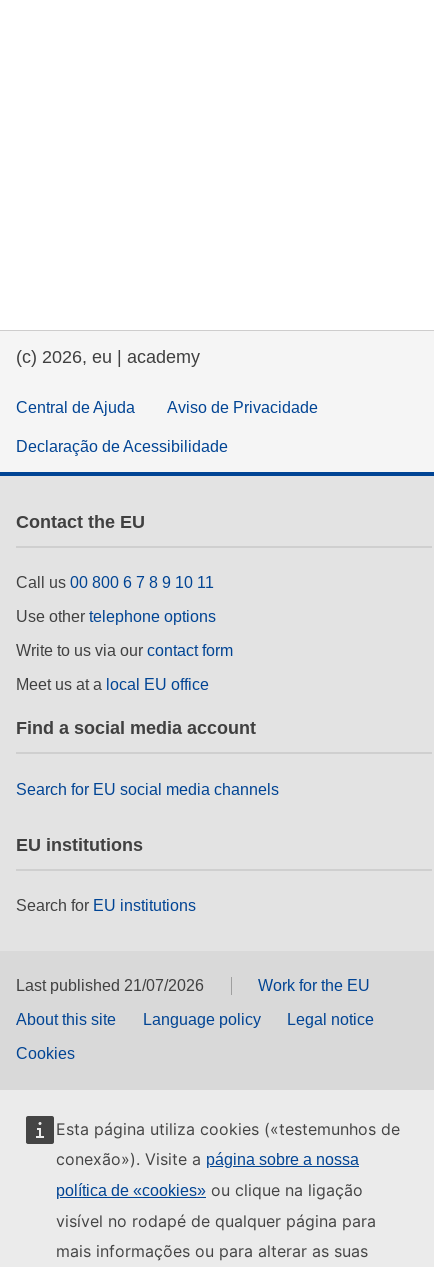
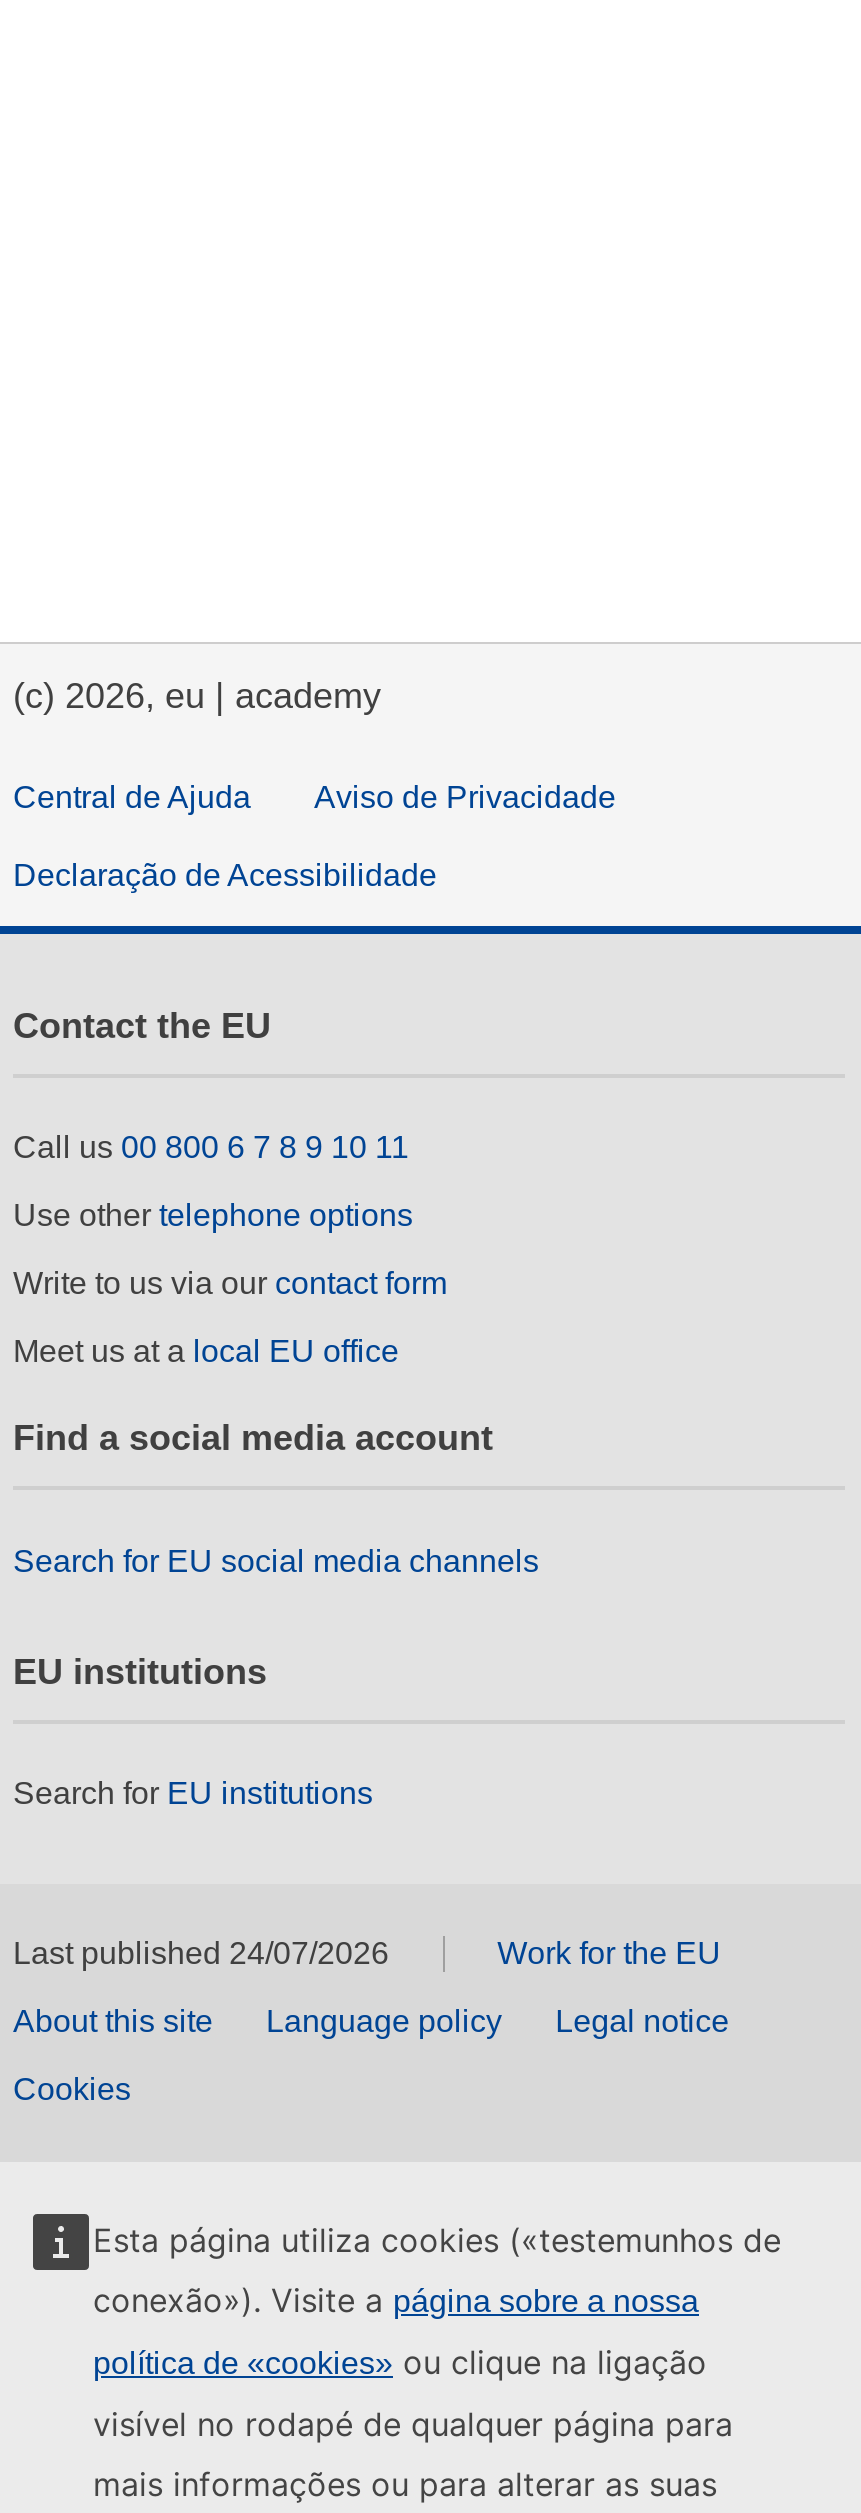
- Last published 21/07/2026
+ Last published 24/07/2026
